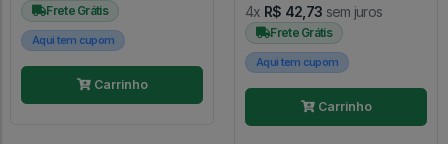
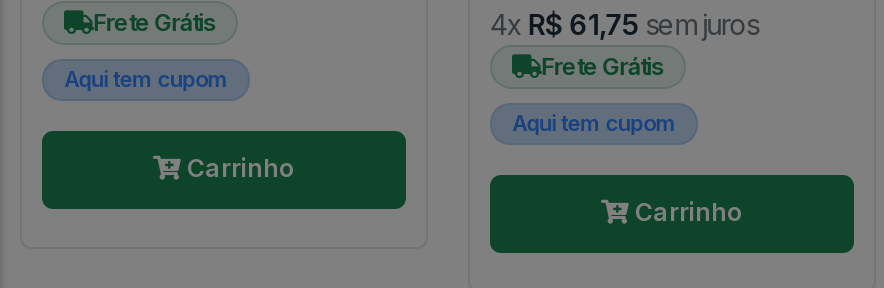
- 4x R$ 42,73 sem juros
+ 4x R$ 61,75 sem juros
